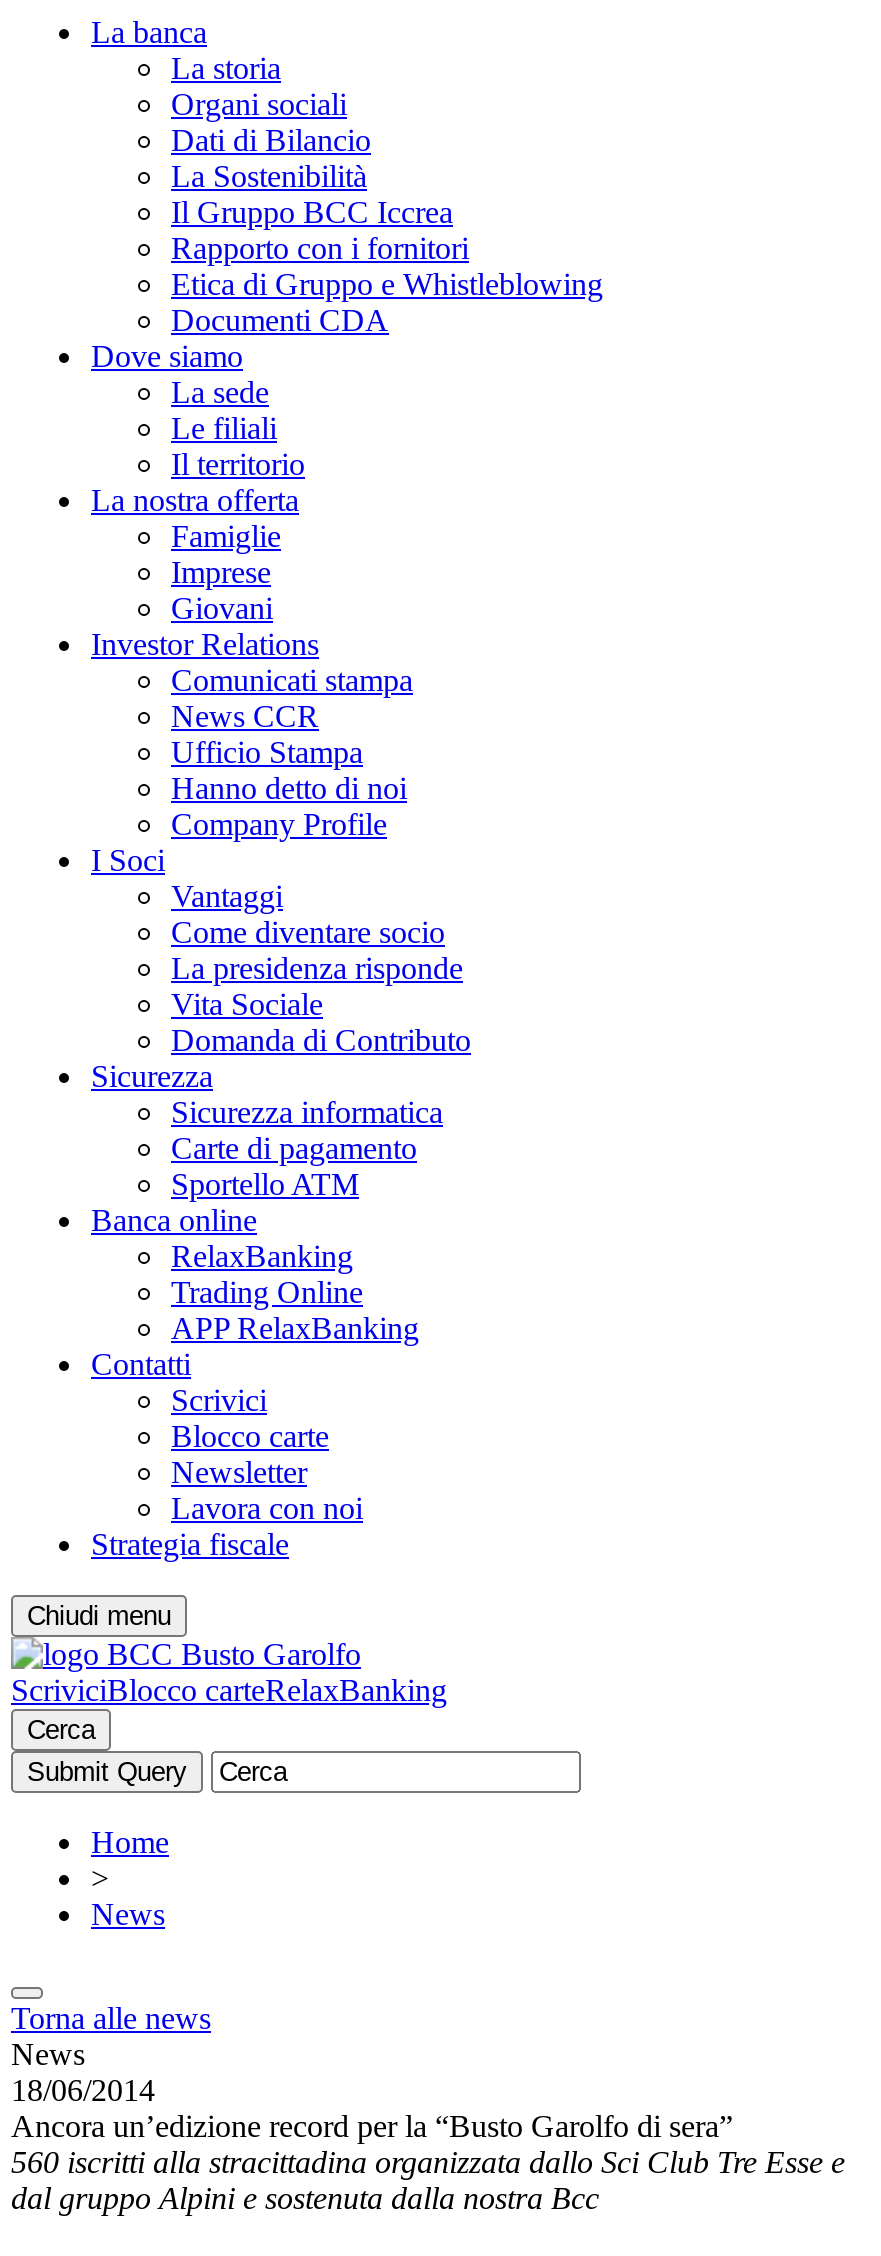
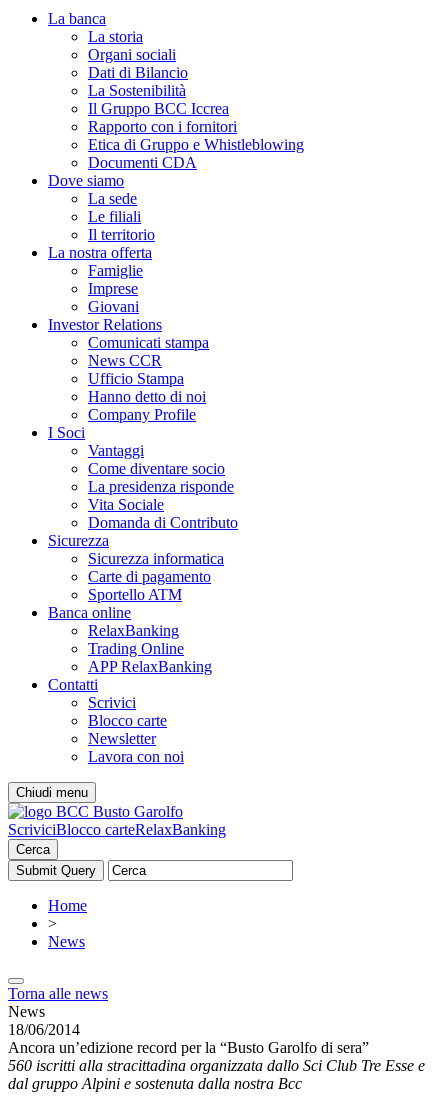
- Strategia fiscale
